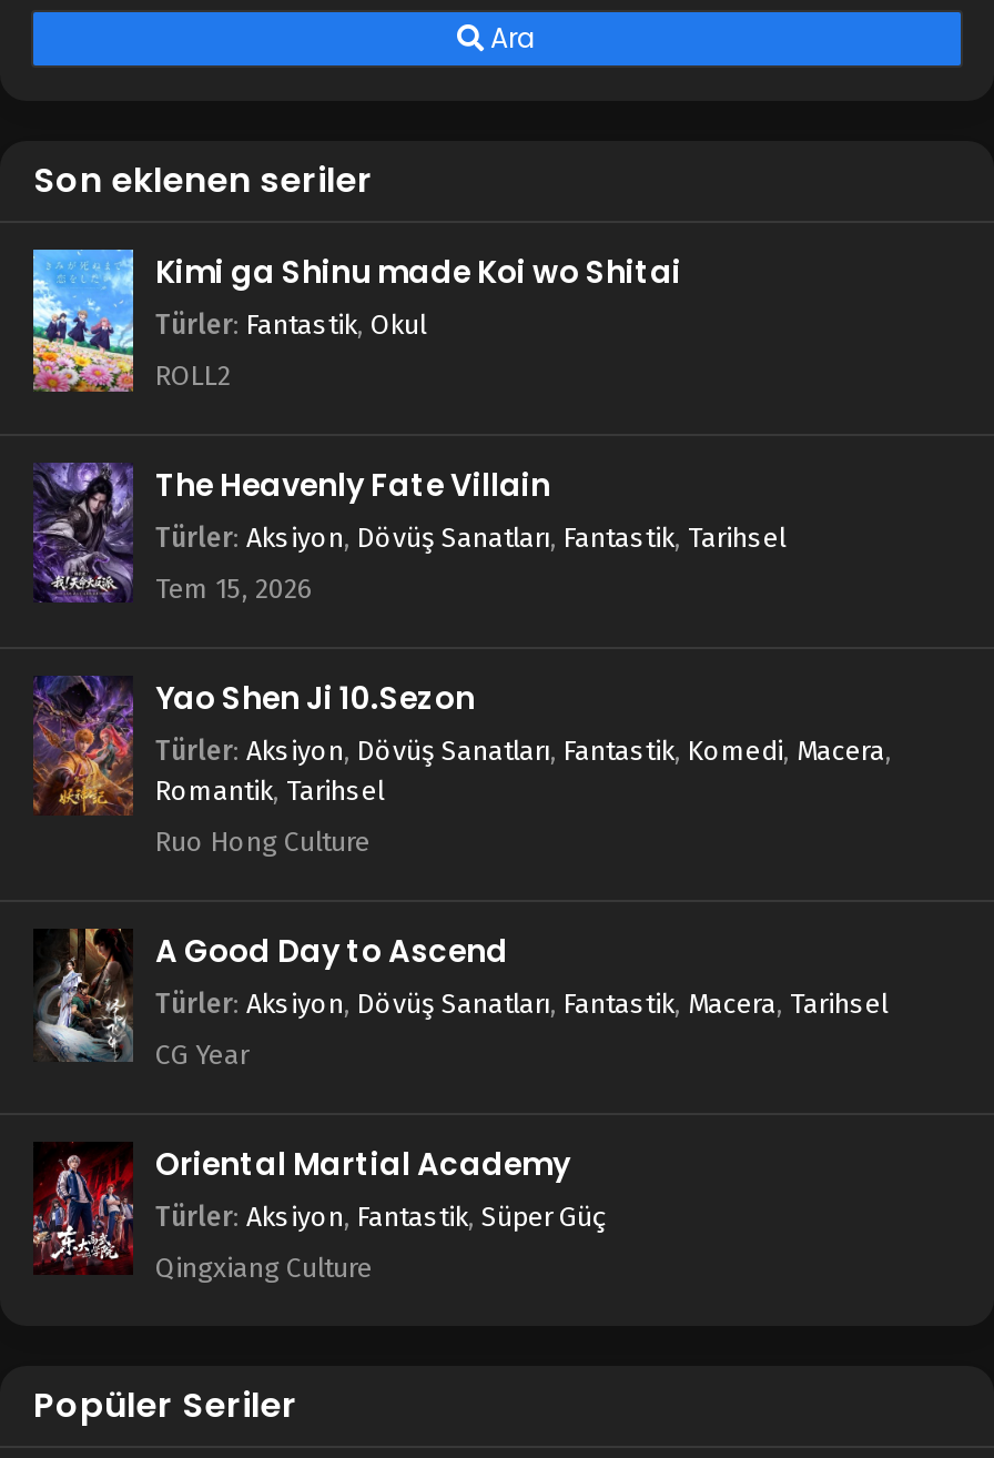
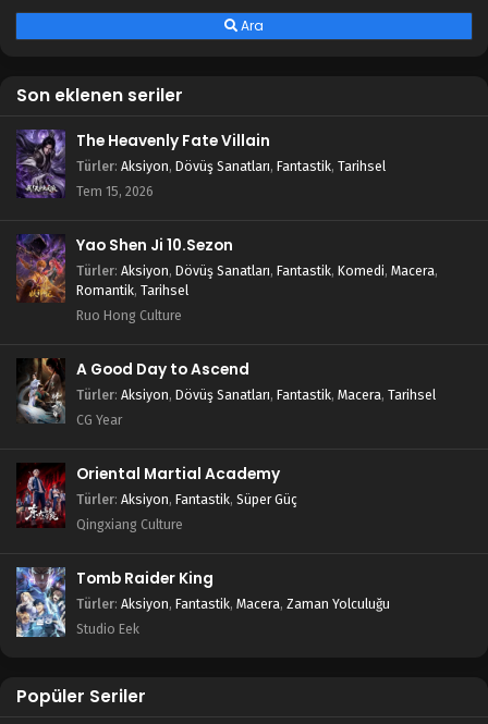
- [image]
- Kimi ga Shinu made Koi wo Shitai
- Türler: Fantastik, Okul
- ROLL2

moved up: [image] | The Heavenly Fate Villain | Türler: Aksiyon, Dövüş Sanatları, Fantastik, Tarihsel | ... | Türler: Aksiyon, Fantastik, Süper Güç | Qingxiang Culture

+ [image]
+ Tomb Raider King
+ Türler: Aksiyon, Fantastik, Macera, Zaman Yolculuğu
+ Studio Eek
